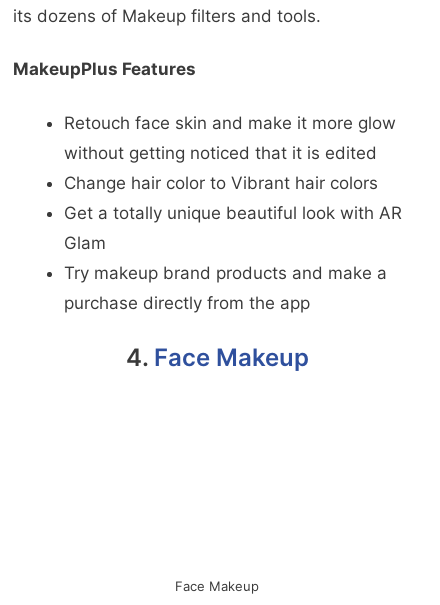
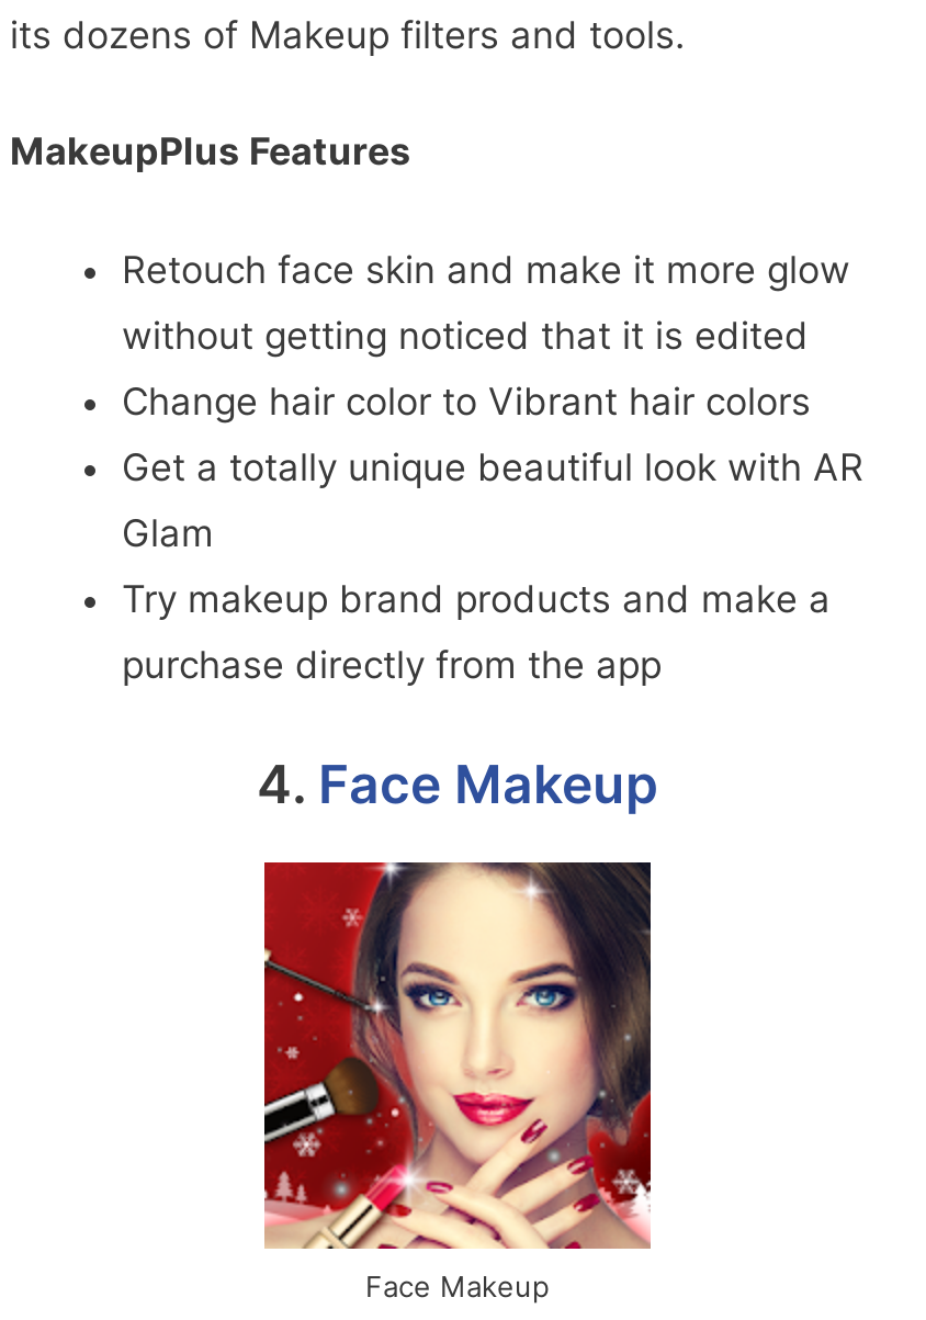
+ [image]
